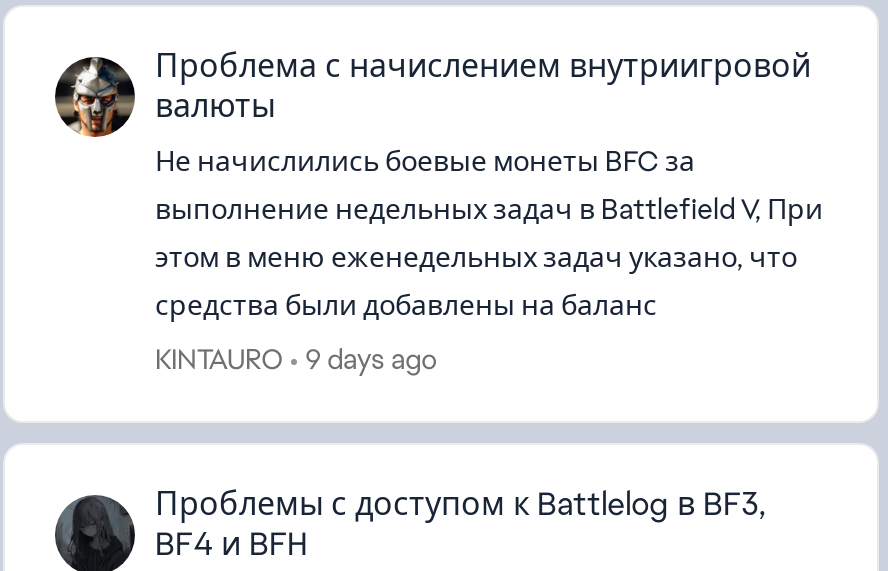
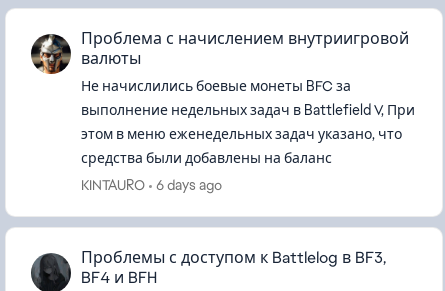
- KINTAURO 9 days ago
+ KINTAURO 6 days ago
